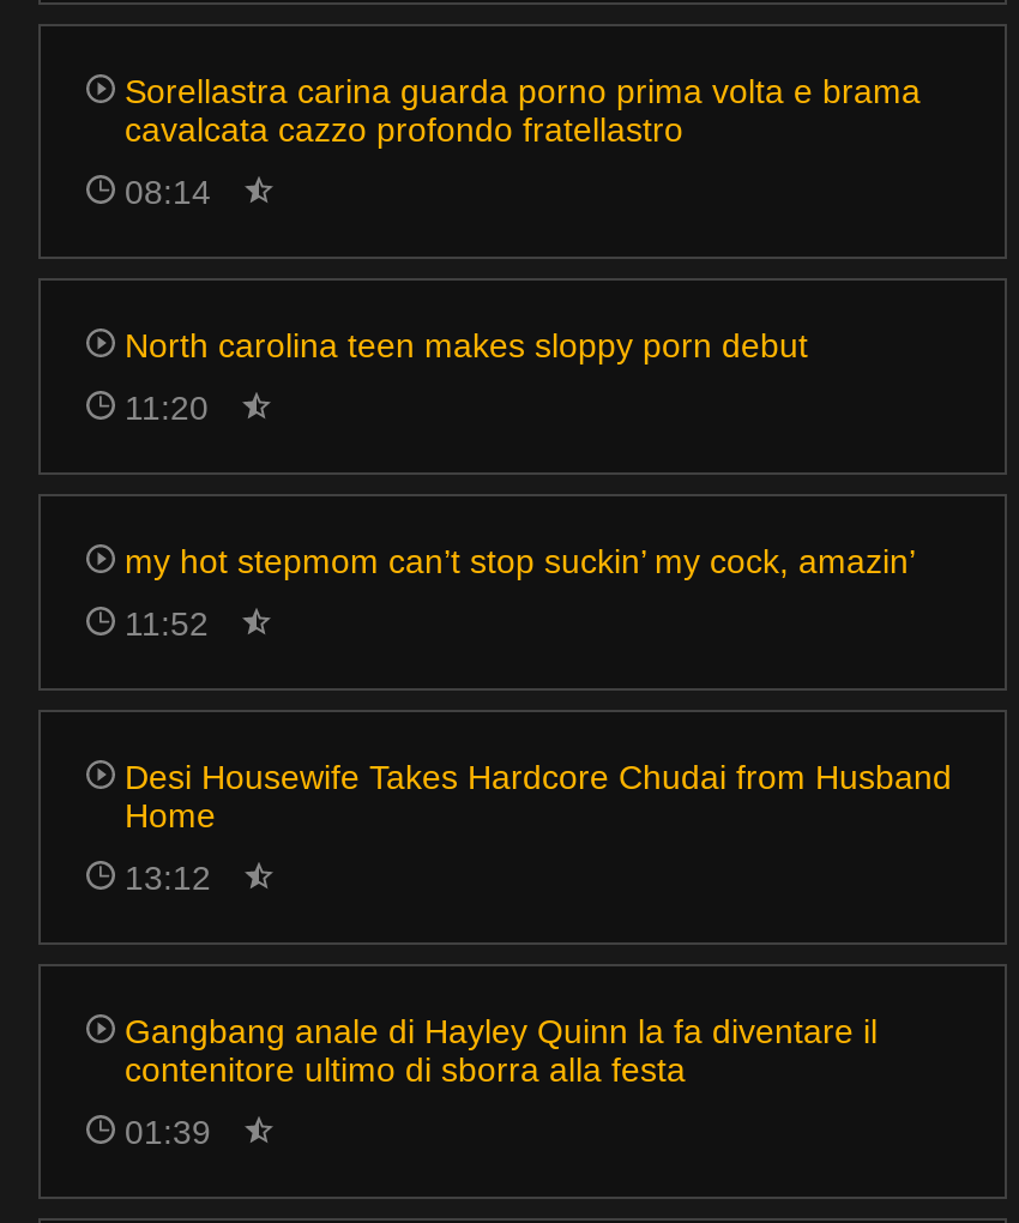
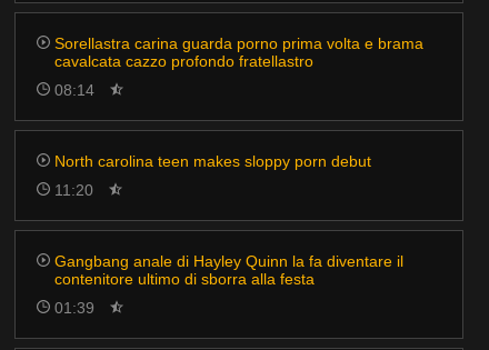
- my hot stepmom can’t stop suckin’ my cock, amazin’
- 11:52

- Desi Housewife Takes Hardcore Chudai from Husband
- Home
- 13:12
